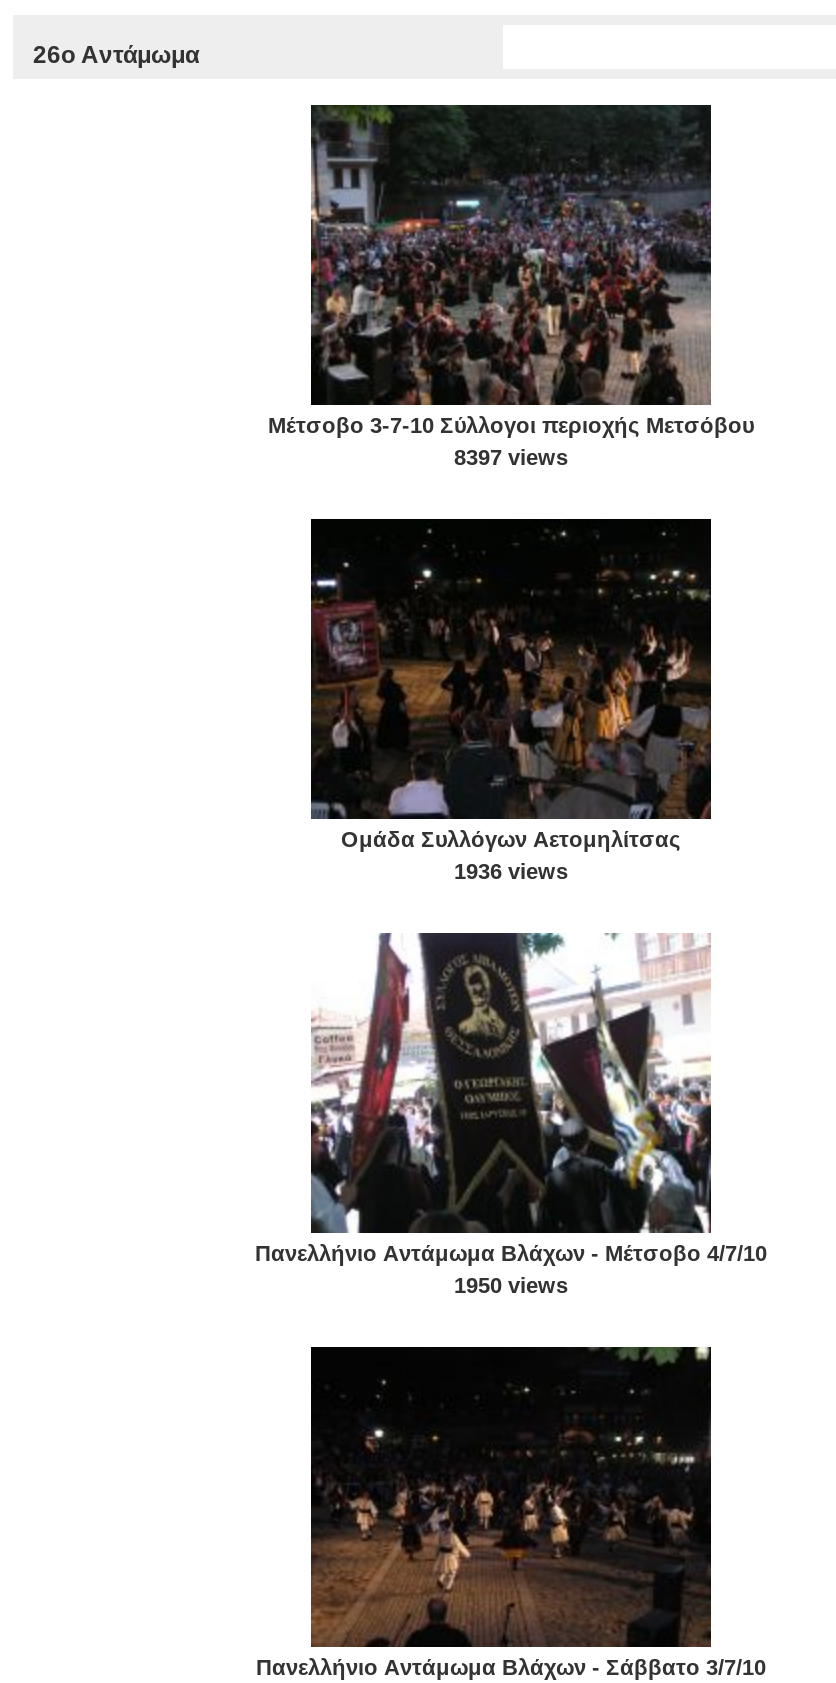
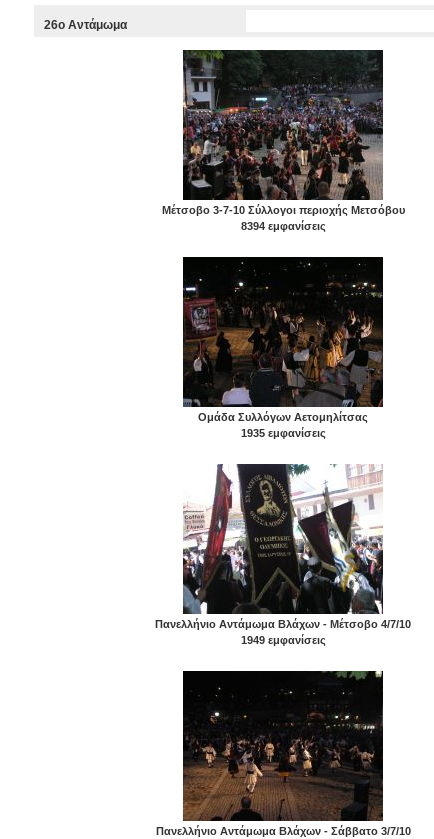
- 8397 views
+ 8394 εμφανίσεις

- 1936 views
+ 1935 εμφανίσεις

- 1950 views
+ 1949 εμφανίσεις
